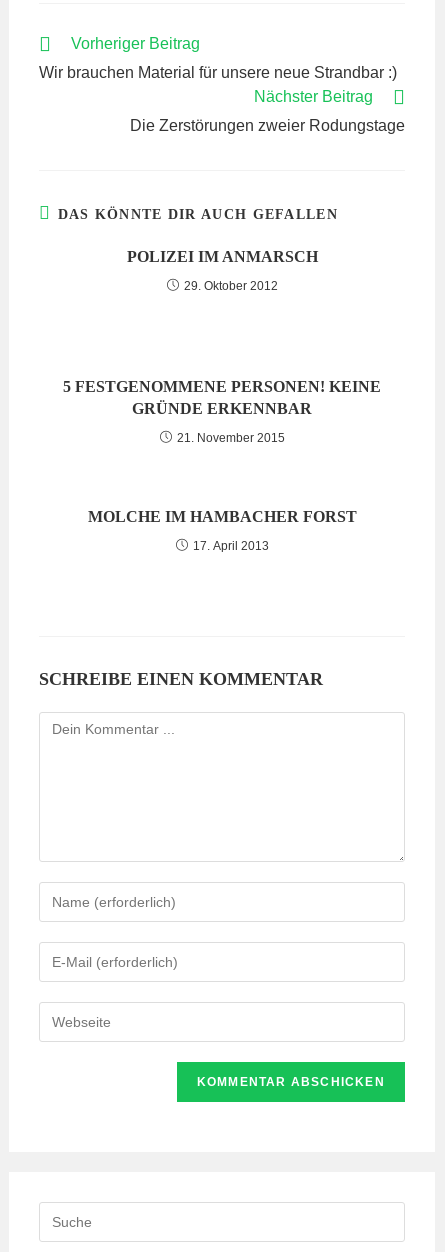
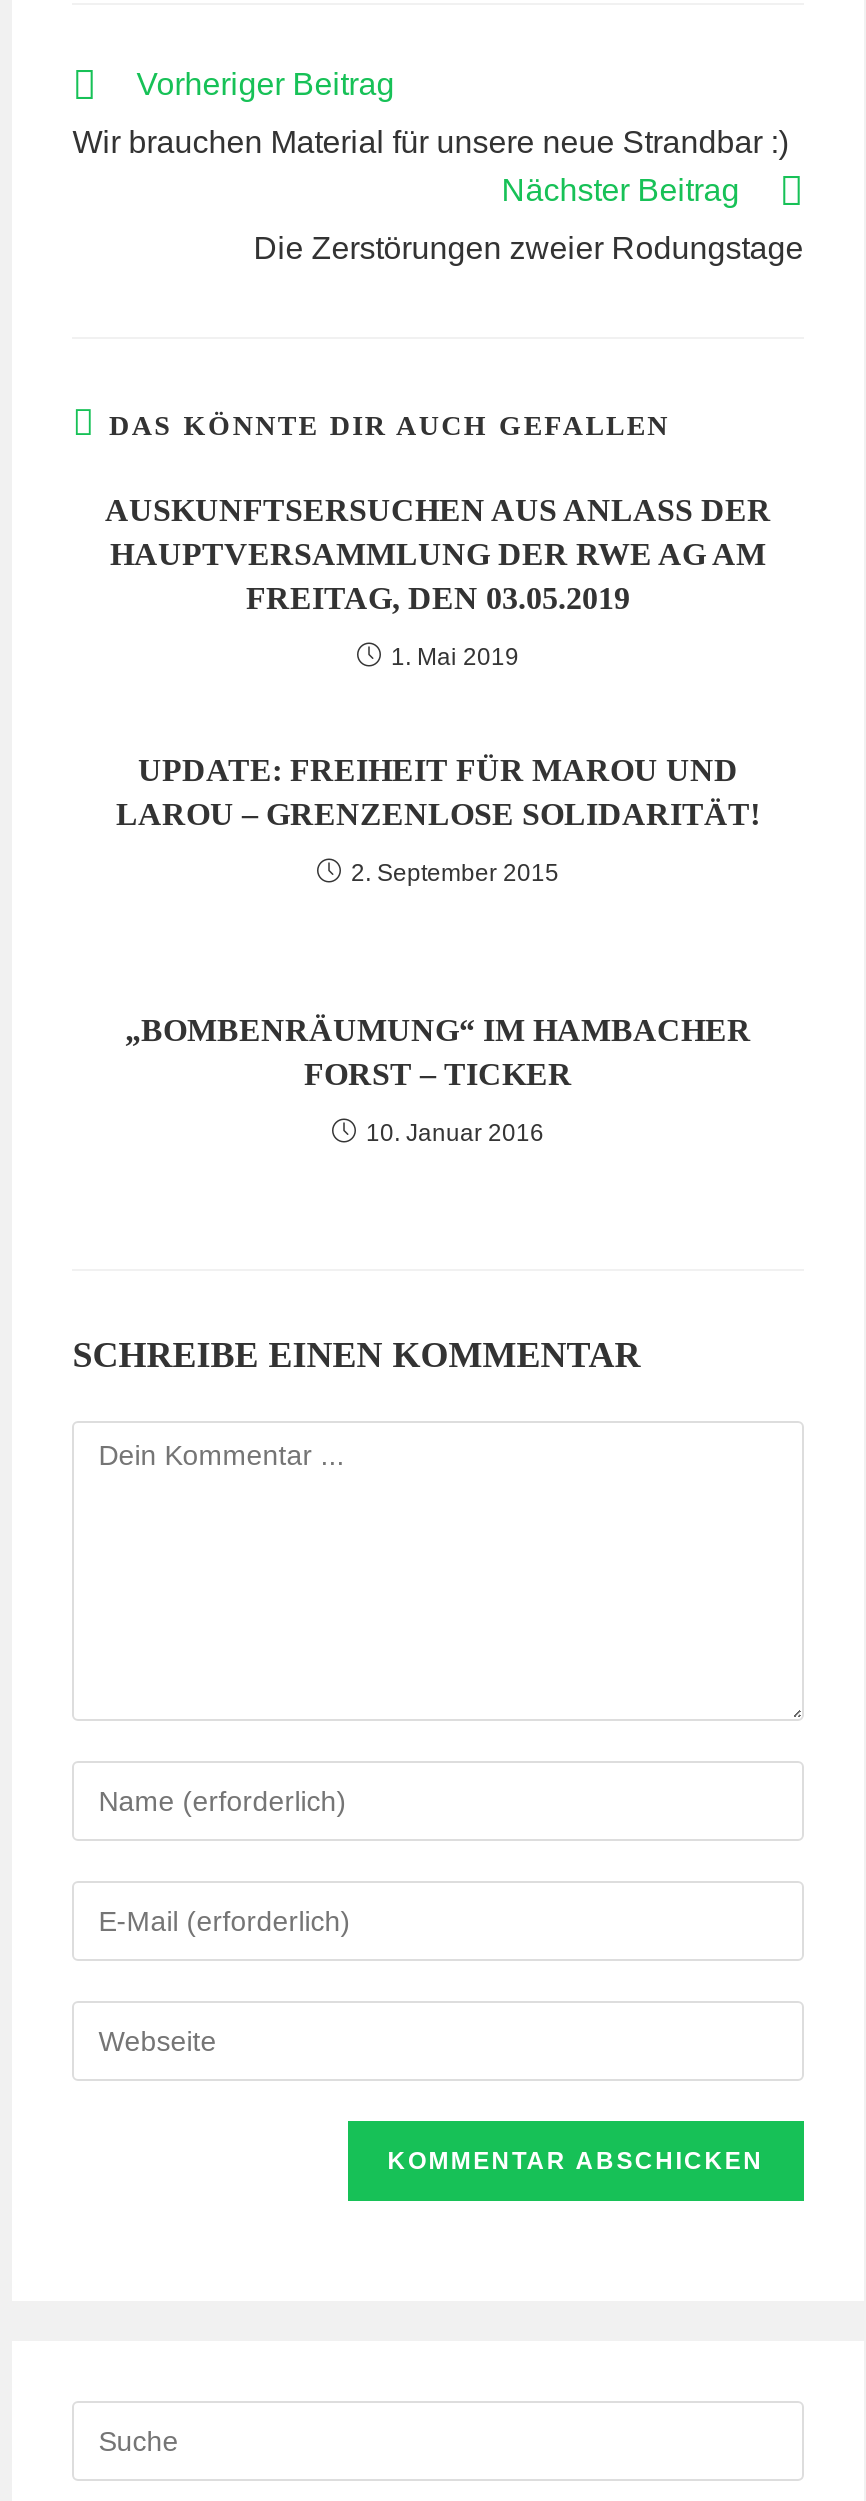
- POLIZEI IM ANMARSCH
+ AUSKUNFTSERSUCHEN AUS ANLASS DER
+ HAUPTVERSAMMLUNG DER RWE AG AM
+ FREITAG, DEN 03.05.2019

- 29. Oktober 2012
+ 1. Mai 2019

- 5 FESTGENOMMENE PERSONEN! KEINE
- GRÜNDE ERKENNBAR
+ UPDATE: FREIHEIT FÜR MAROU UND
+ LAROU – GRENZENLOSE SOLIDARITÄT!

- 21. November 2015
+ 2. September 2015

- MOLCHE IM HAMBACHER FORST
+ „BOMBENRÄUMUNG“ IM HAMBACHER
+ FORST – TICKER

- 17. April 2013
+ 10. Januar 2016
